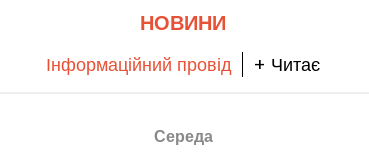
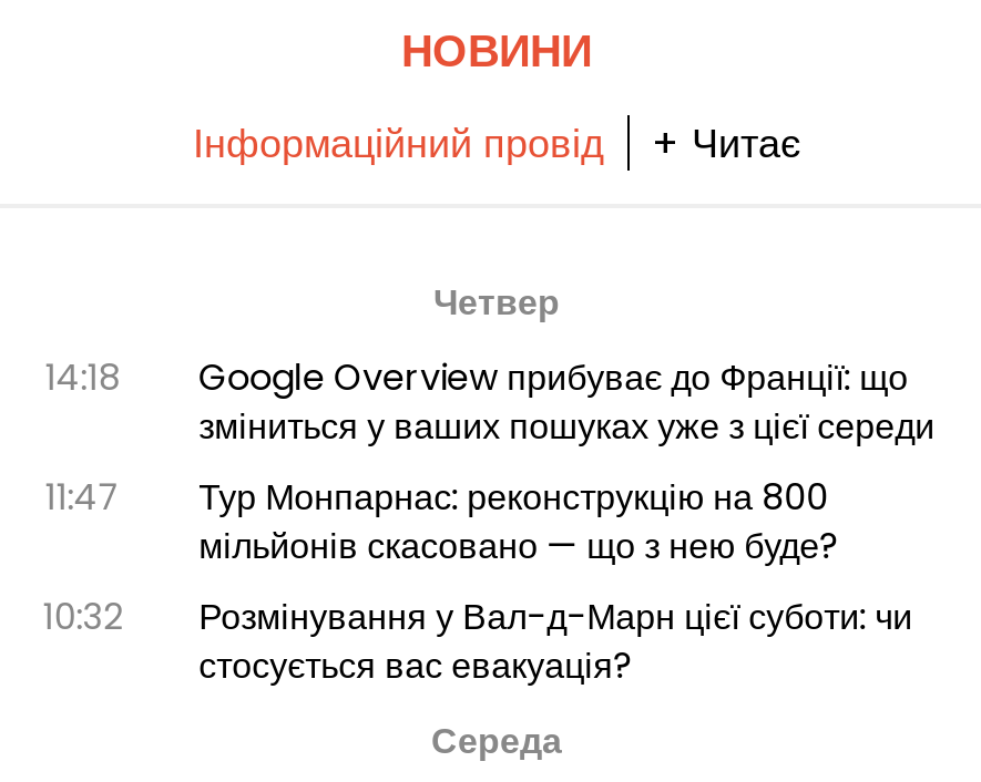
+ Четвер
+ 14:18
+ Google Overview прибуває до Франції: що
+ зміниться у ваших пошуках уже з цієї середи
+ 11:47
+ Тур Монпарнас: реконструкцію на 800
+ мільйонів скасовано — що з нею буде?
+ 10:32
+ Розмінування у Вал-д-Марн цієї суботи: чи
+ стосується вас евакуація?
